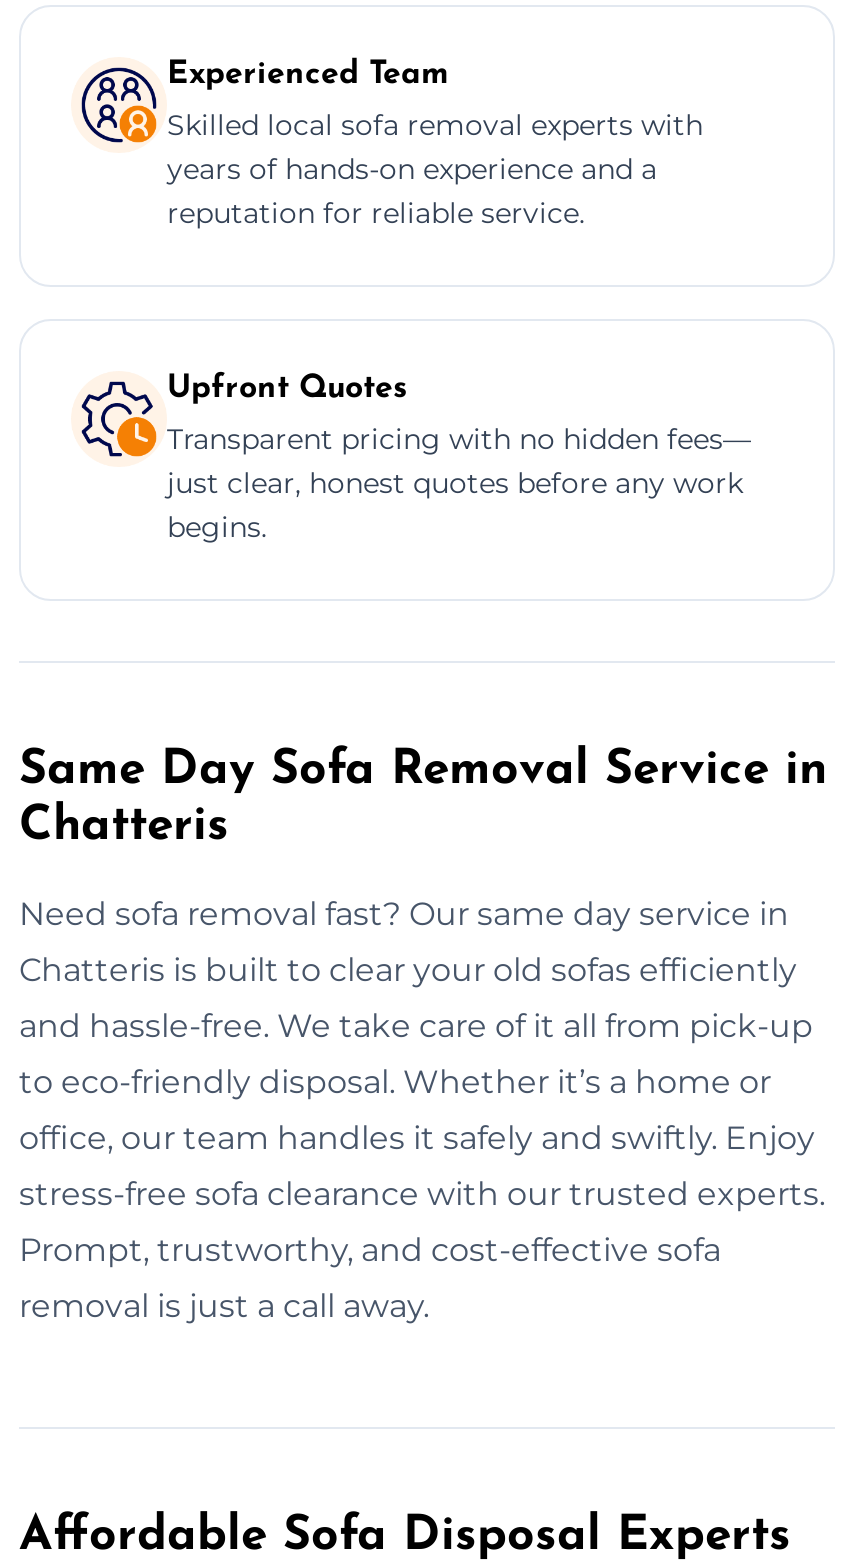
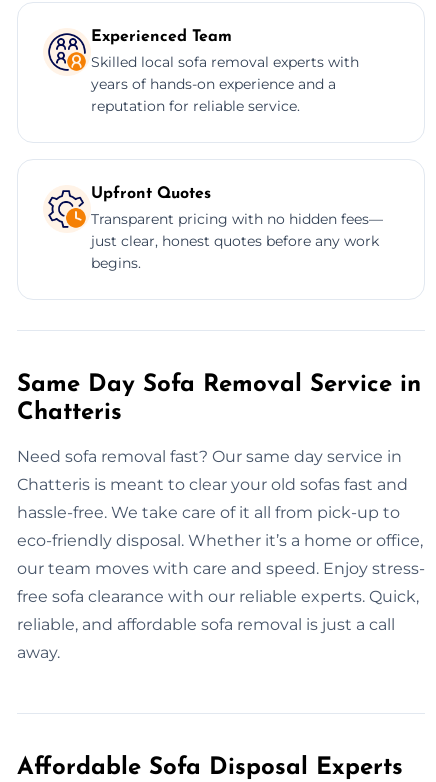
- Chatteris is built to clear your old sofas efficiently
+ Chatteris is meant to clear your old sofas fast and

- and hassle-free. We take care of it all from pick-up
+ hassle-free. We take care of it all from pick-up to

- to eco-friendly disposal. Whether it’s a home or
+ eco-friendly disposal. Whether it’s a home or office,

- office, our team handles it safely and swiftly. Enjoy
+ our team moves with care and speed. Enjoy stress-

- stress-free sofa clearance with our trusted experts.
+ free sofa clearance with our reliable experts. Quick,

- Prompt, trustworthy, and cost-effective sofa
+ reliable, and affordable sofa removal is just a call

- removal is just a call away.
+ away.
